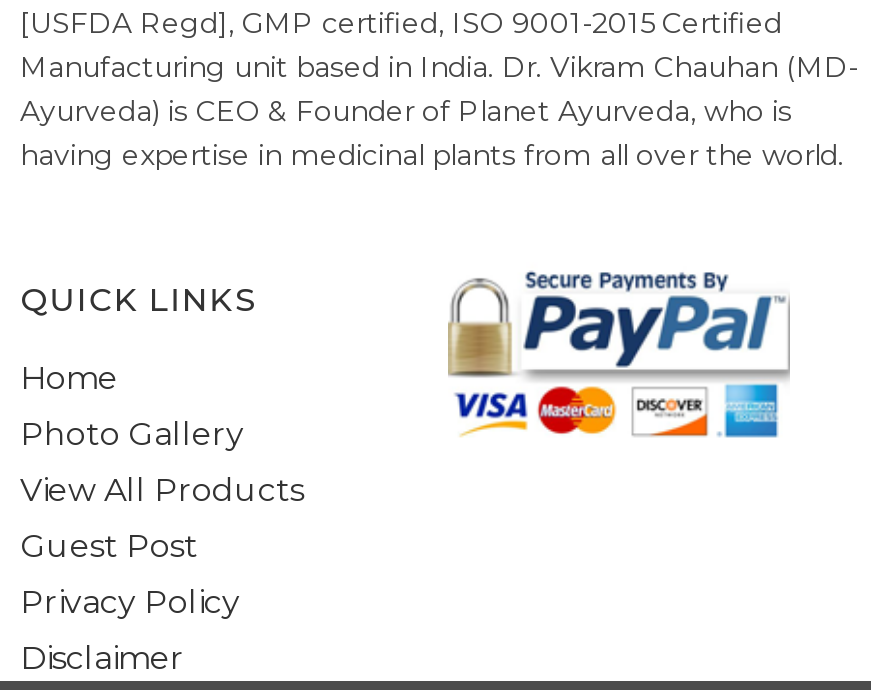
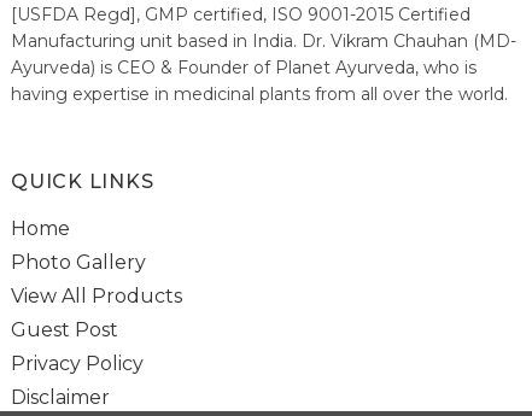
- [image]
